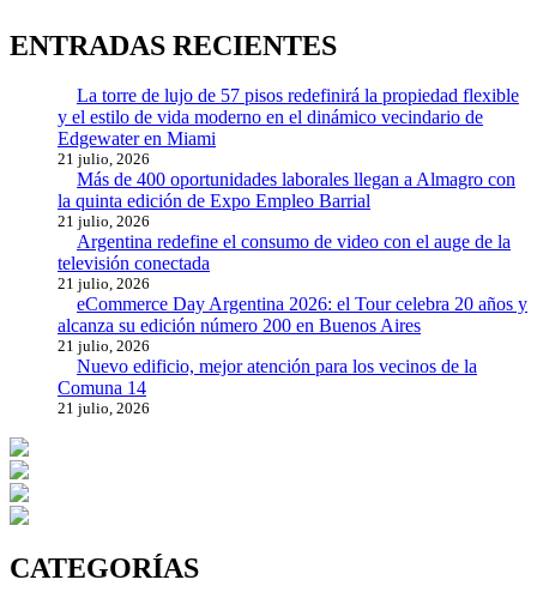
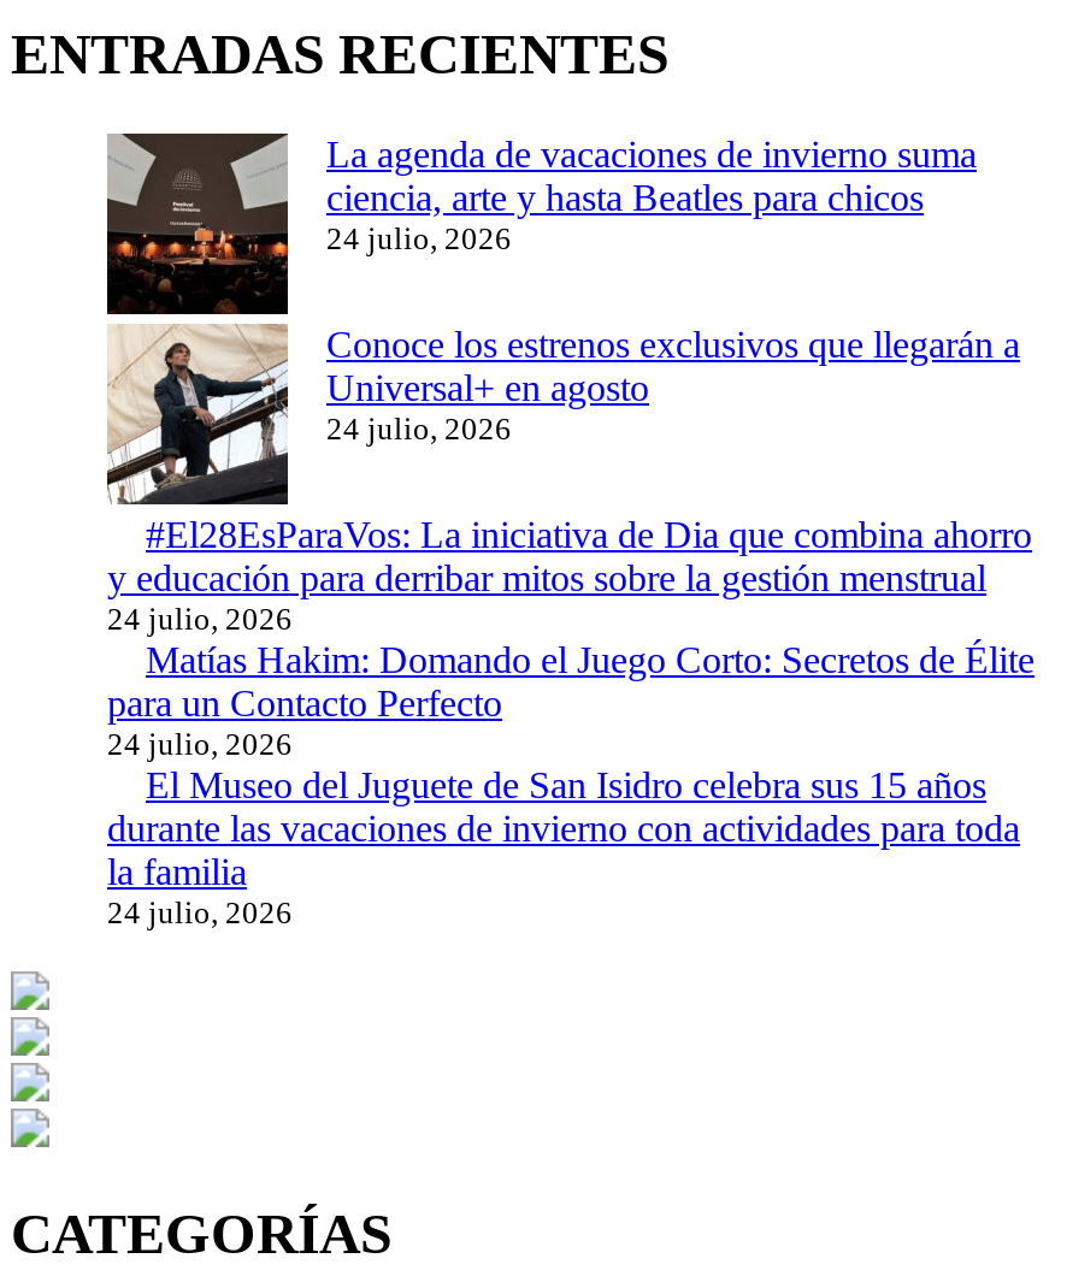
- La torre de lujo de 57 pisos redefinirá la propiedad flexible
- y el estilo de vida moderno en el dinámico vecindario de
- Edgewater en Miami
- 21 julio, 2026
- Más de 400 oportunidades laborales llegan a Almagro con
- la quinta edición de Expo Empleo Barrial
- 21 julio, 2026
- Argentina redefine el consumo de video con el auge de la
- televisión conectada
- 21 julio, 2026
- eCommerce Day Argentina 2026: el Tour celebra 20 años y
- alcanza su edición número 200 en Buenos Aires
- 21 julio, 2026
- Nuevo edificio, mejor atención para los vecinos de la
- Comuna 14
- 21 julio, 2026
+ La agenda de vacaciones de invierno suma
+ ciencia, arte y hasta Beatles para chicos
+ 24 julio, 2026
+ Conoce los estrenos exclusivos que llegarán a
+ Universal+ en agosto
+ 24 julio, 2026
+ #El28EsParaVos: La iniciativa de Dia que combina ahorro
+ y educación para derribar mitos sobre la gestión menstrual
+ 24 julio, 2026
+ Matías Hakim: Domando el Juego Corto: Secretos de Élite
+ para un Contacto Perfecto
+ 24 julio, 2026
+ El Museo del Juguete de San Isidro celebra sus 15 años
+ durante las vacaciones de invierno con actividades para toda
+ la familia
+ 24 julio, 2026
